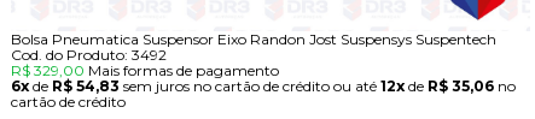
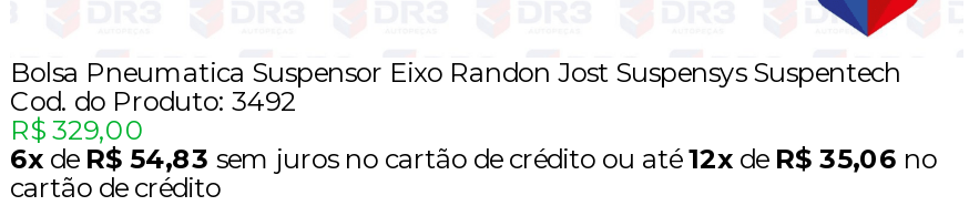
- R$ 329,00 Mais formas de pagamento
+ R$ 329,00
